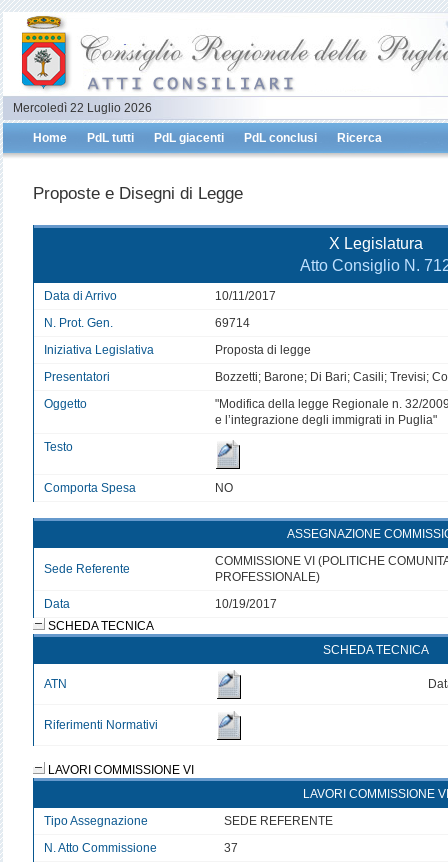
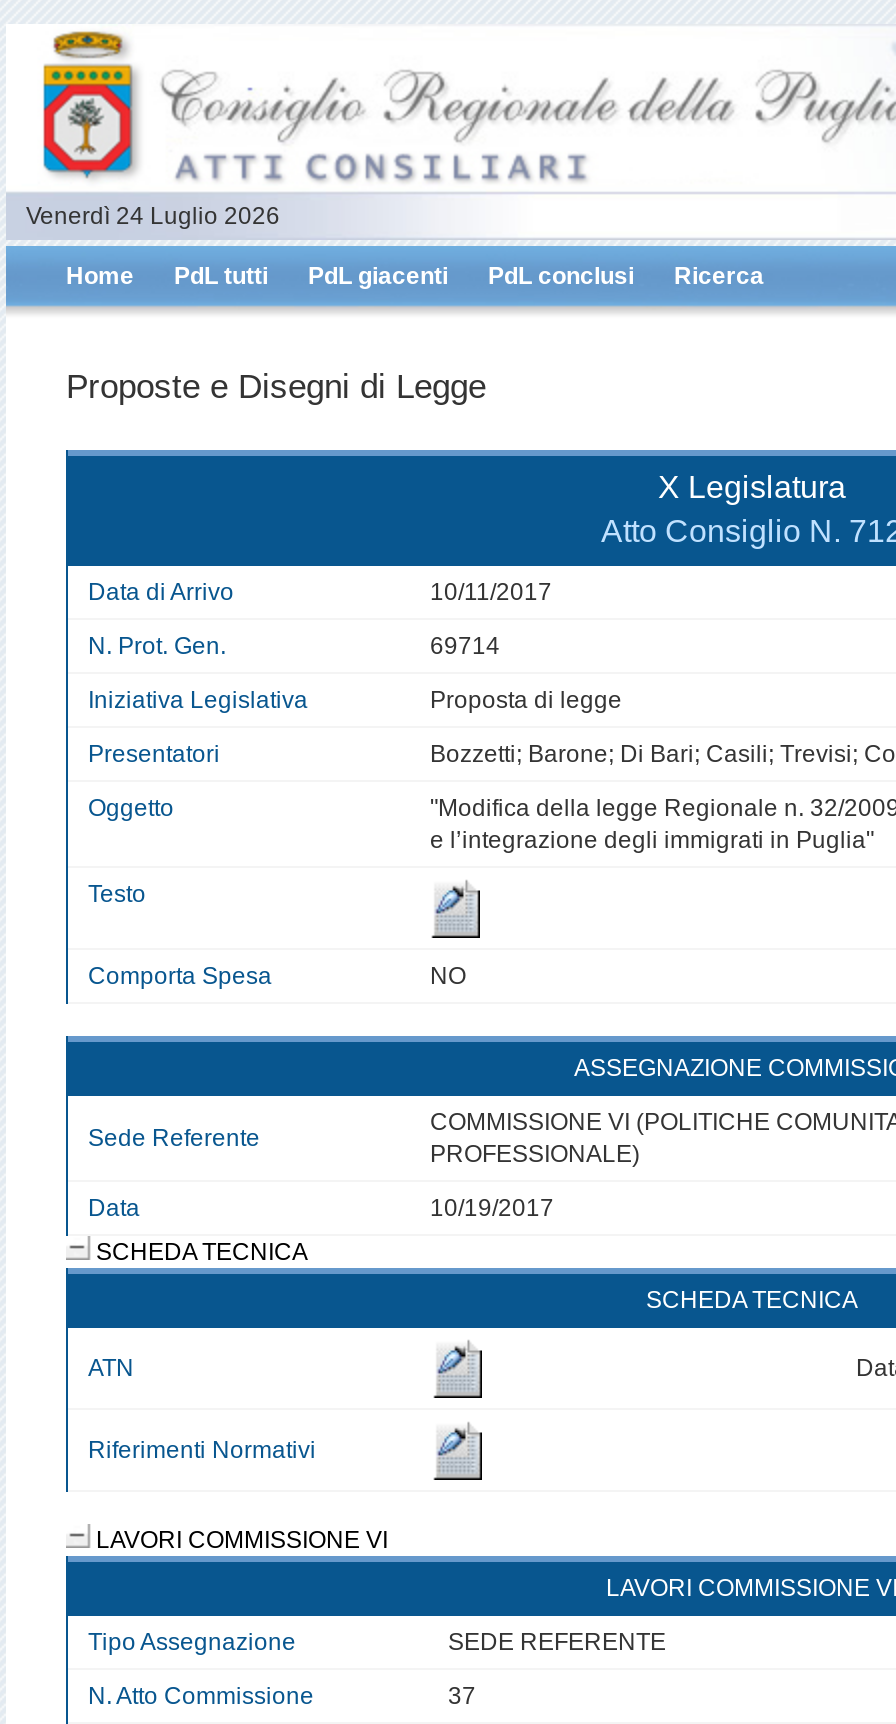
- Mercoledì 22 Luglio 2026
+ Venerdì 24 Luglio 2026
